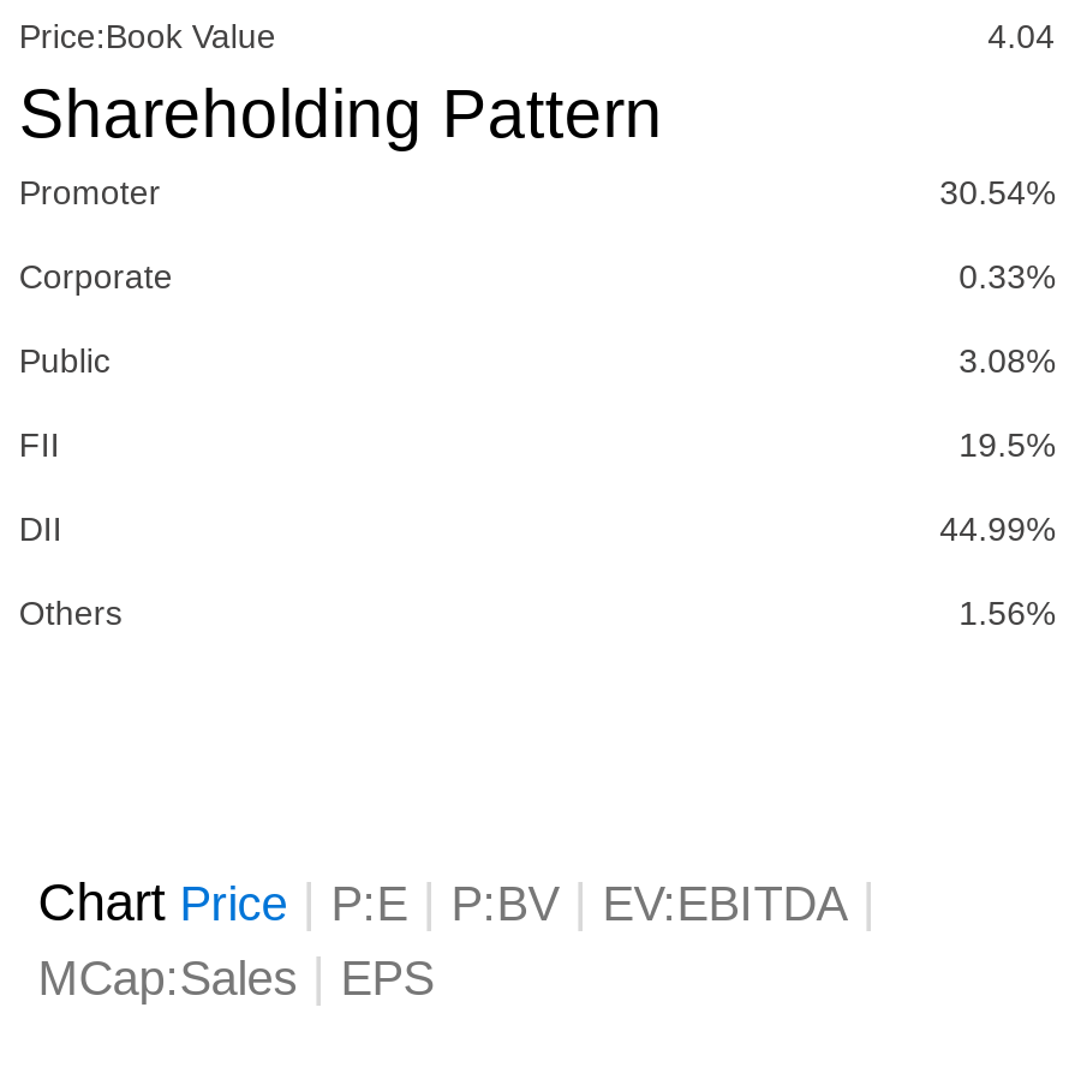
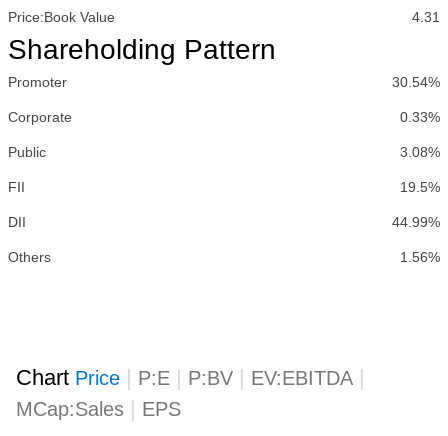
- 4.04
+ 4.31
